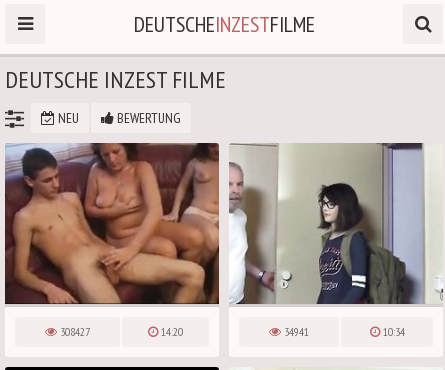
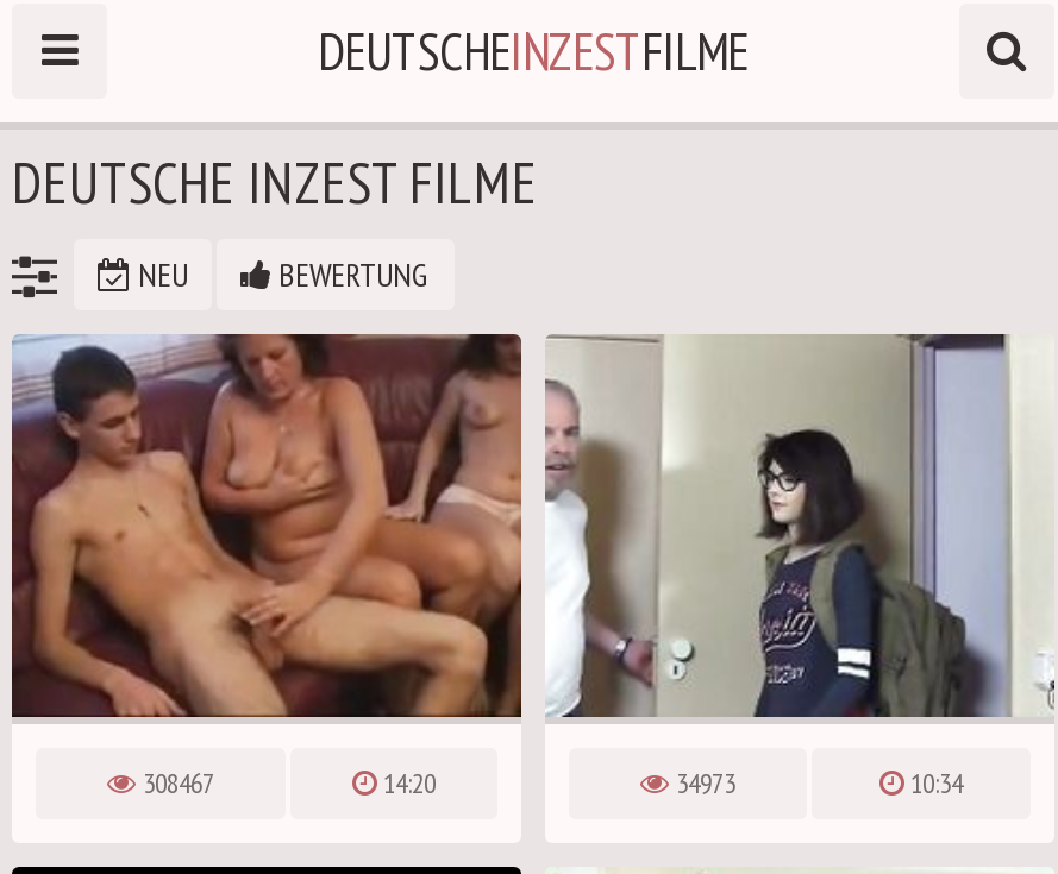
- 308427
+ 308467

- 34941
+ 34973
